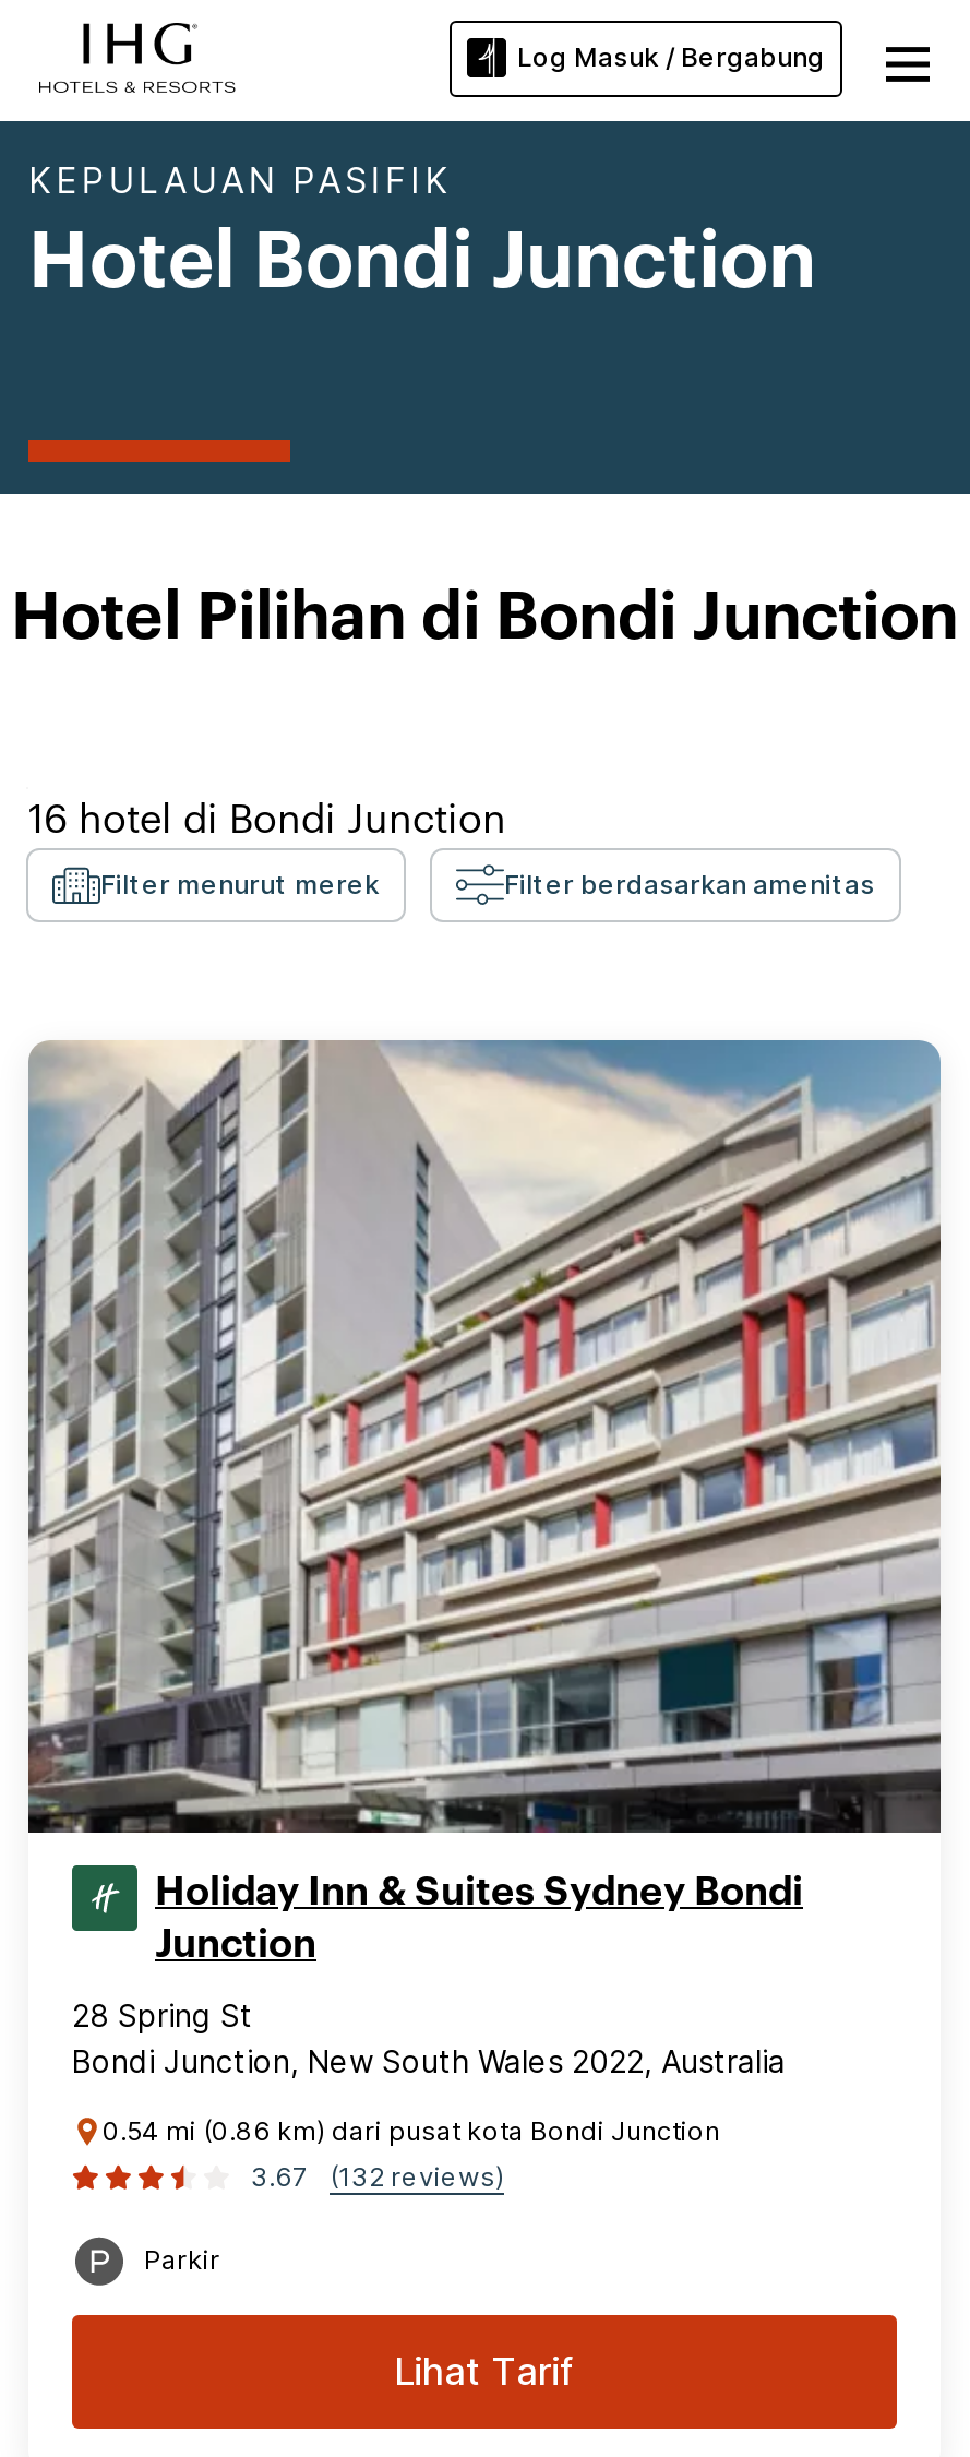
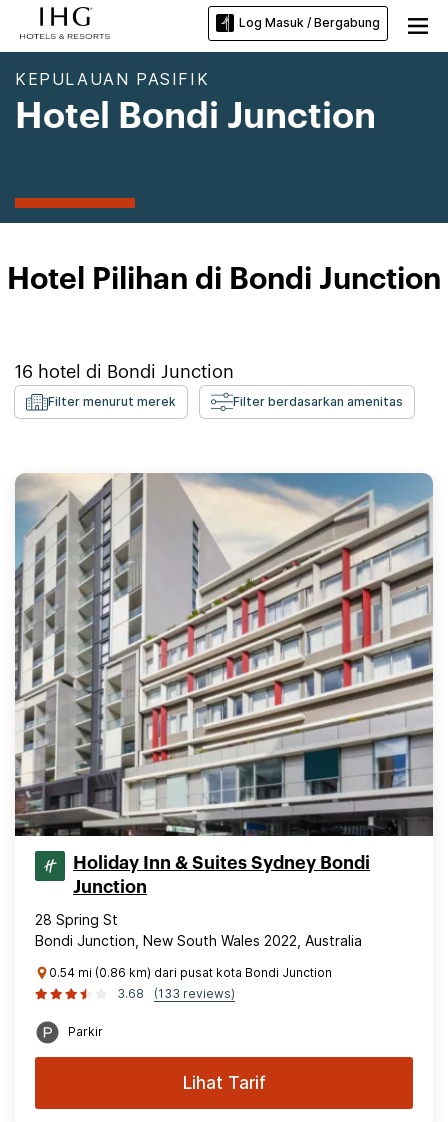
- 3.67
+ 3.68

- (132 reviews)
+ (133 reviews)
